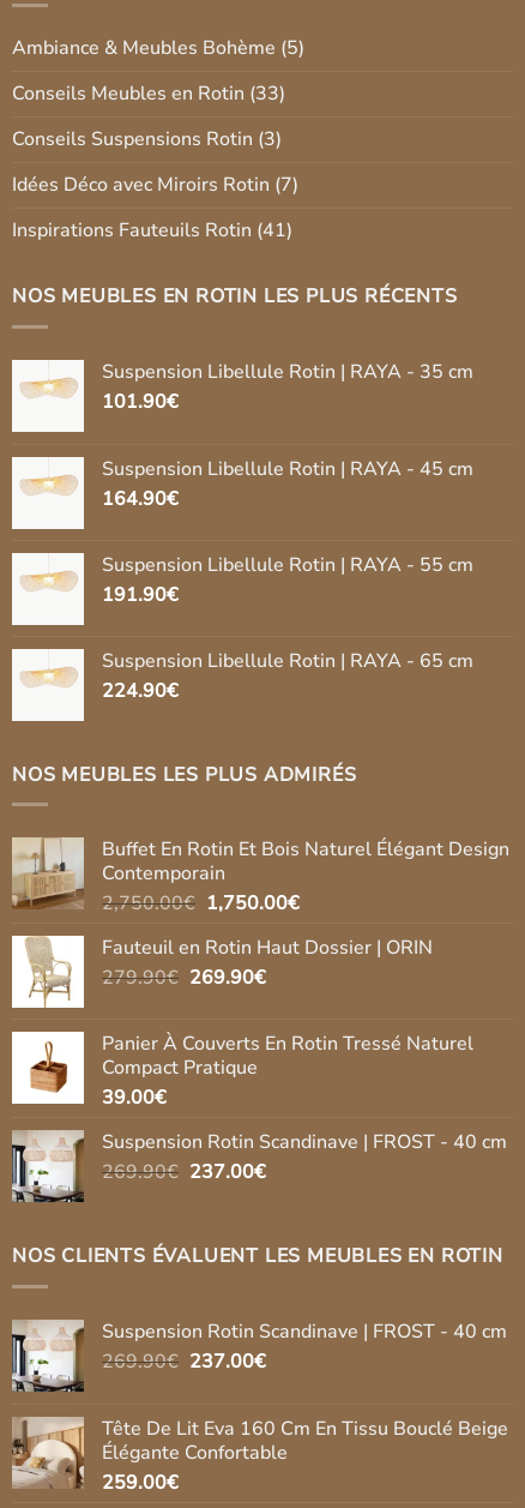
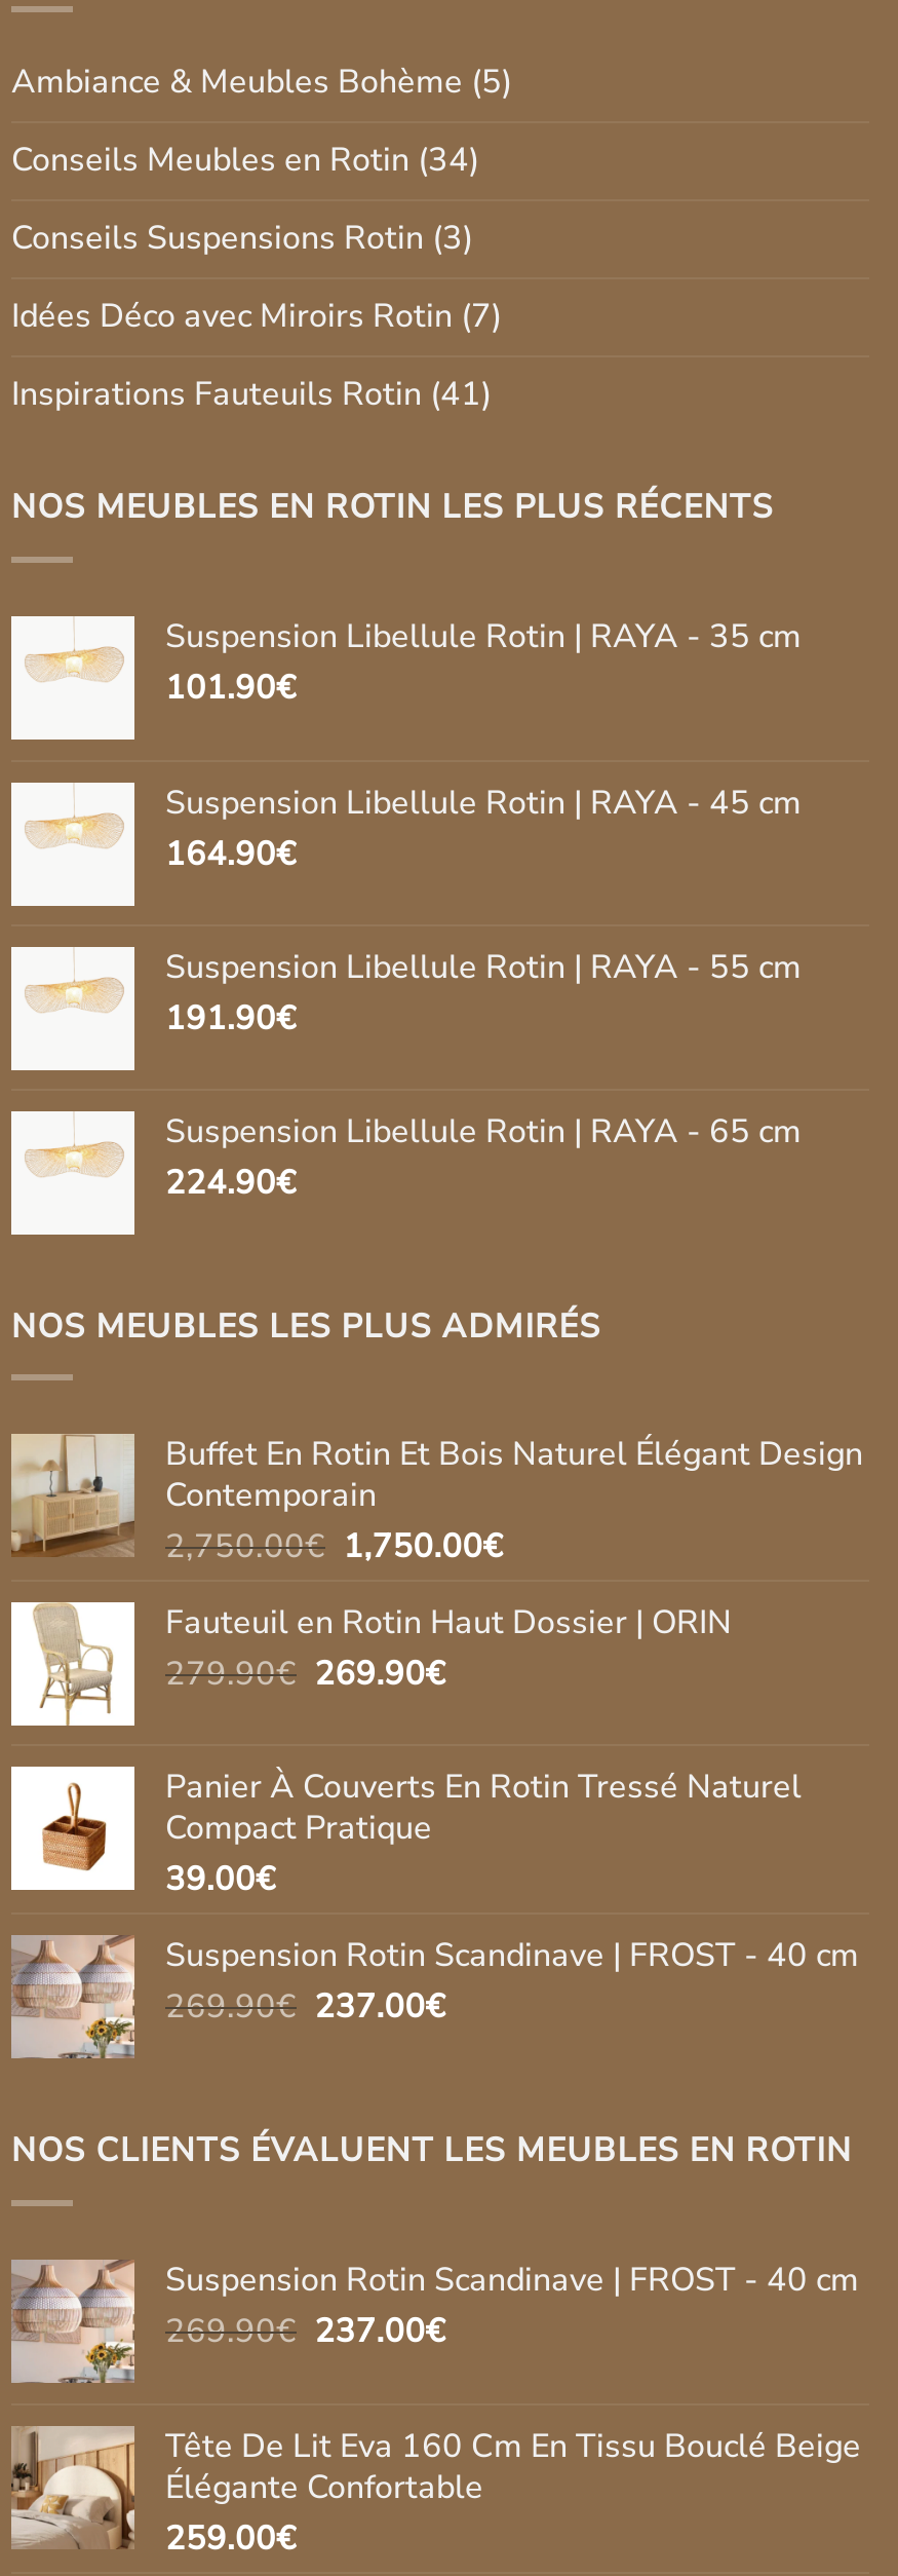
- Conseils Meubles en Rotin (33)
+ Conseils Meubles en Rotin (34)

- [image]
+ [image]

- [image]
+ [image]
